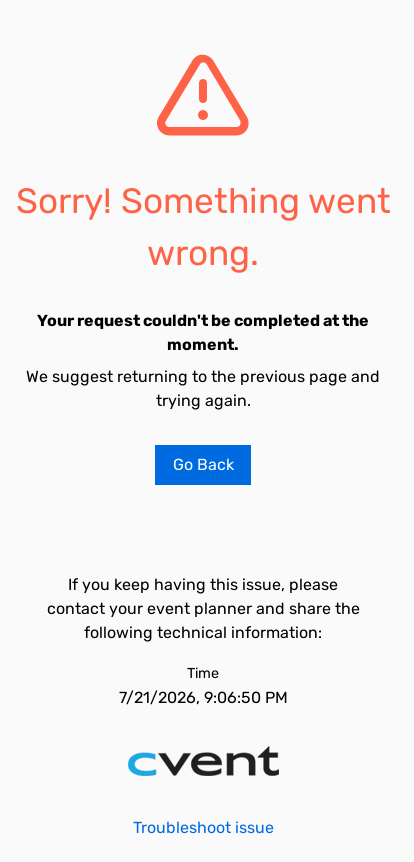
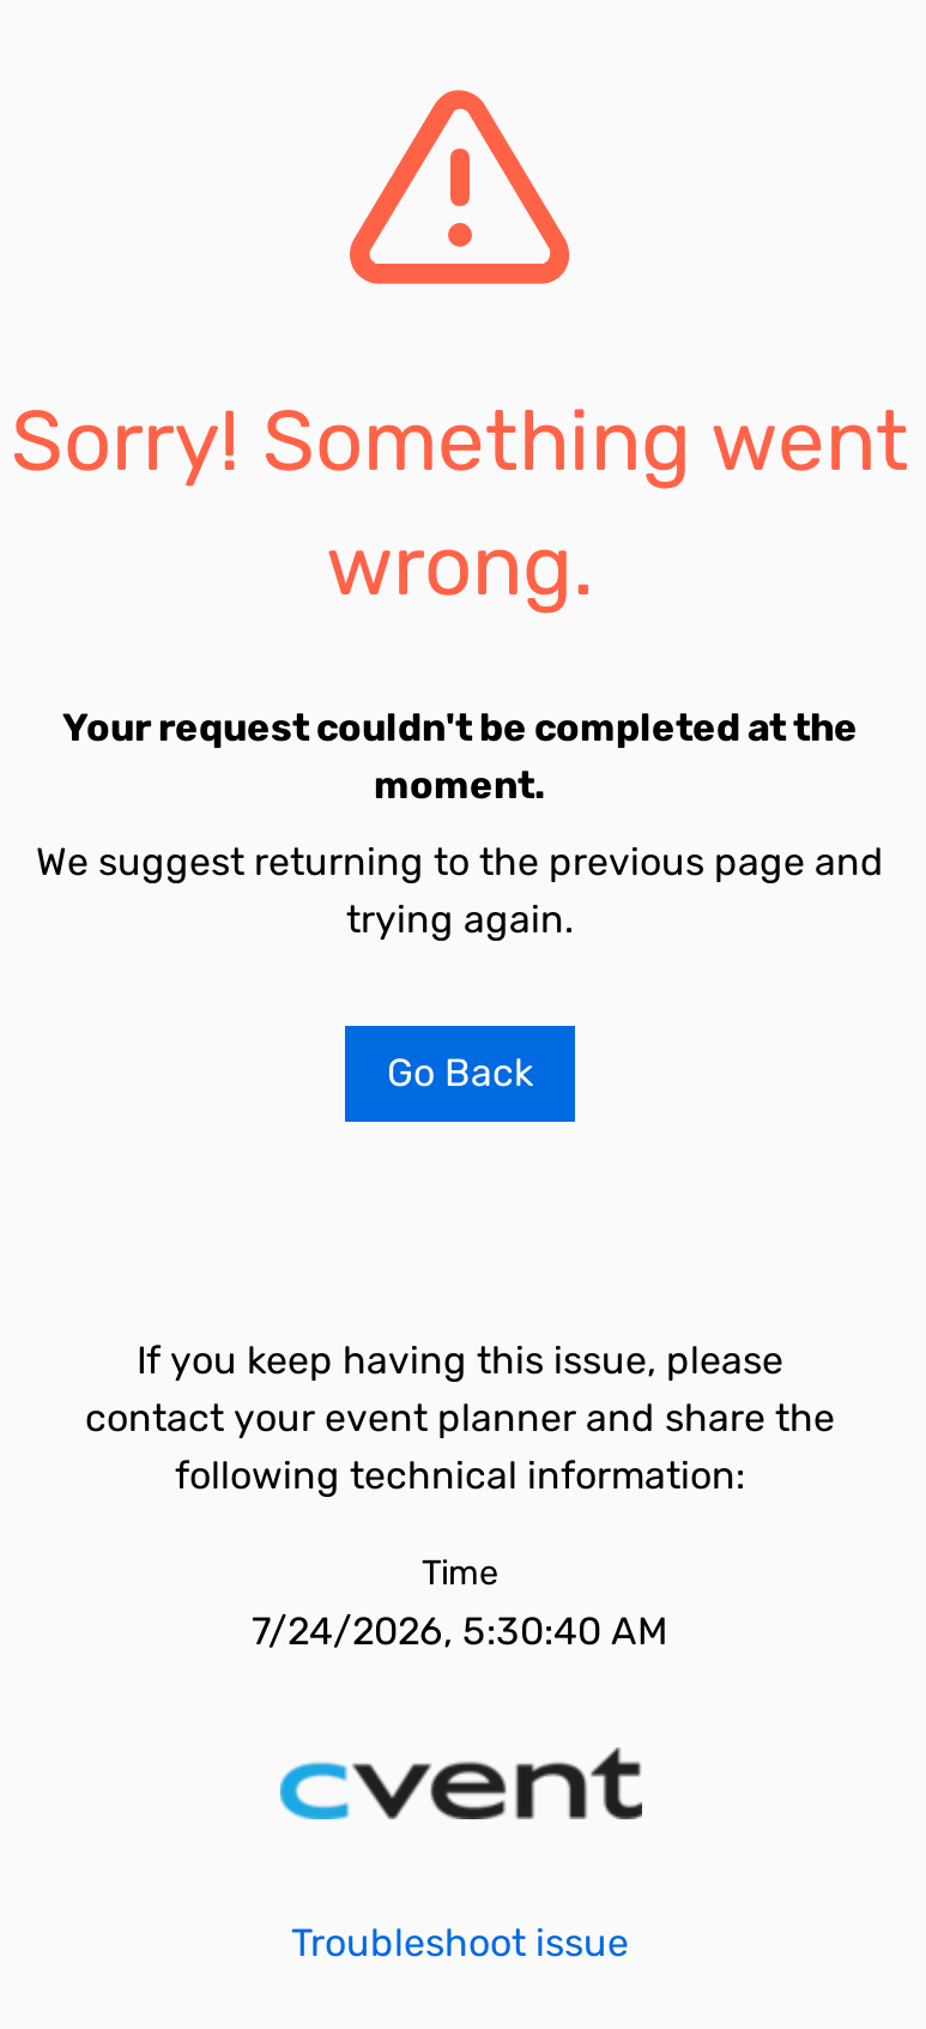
- 7/21/2026, 9:06:50 PM
+ 7/24/2026, 5:30:40 AM
